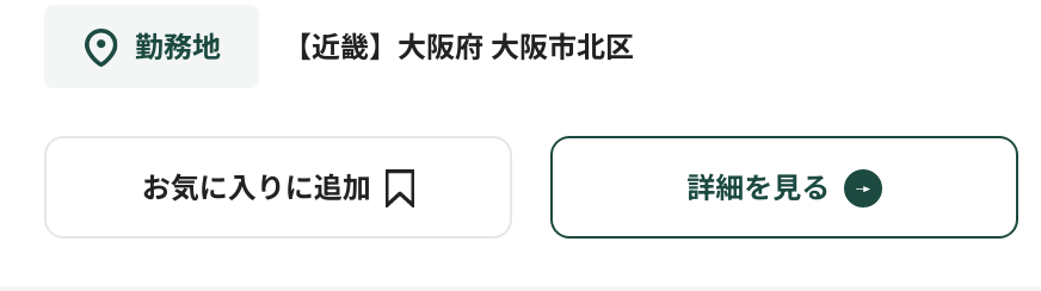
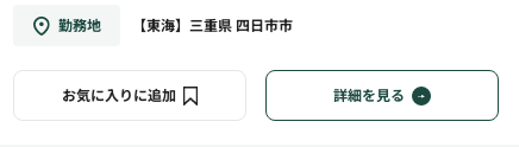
- 【近畿】大阪府 大阪市北区
+ 【東海】三重県 四日市市
